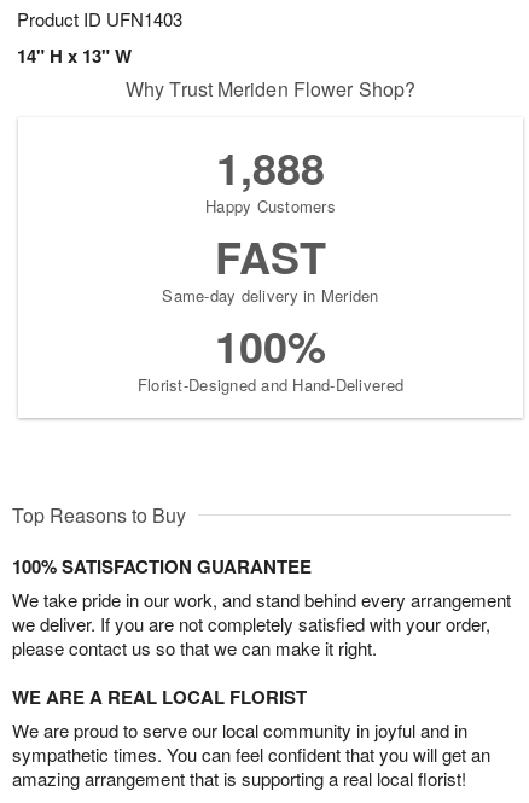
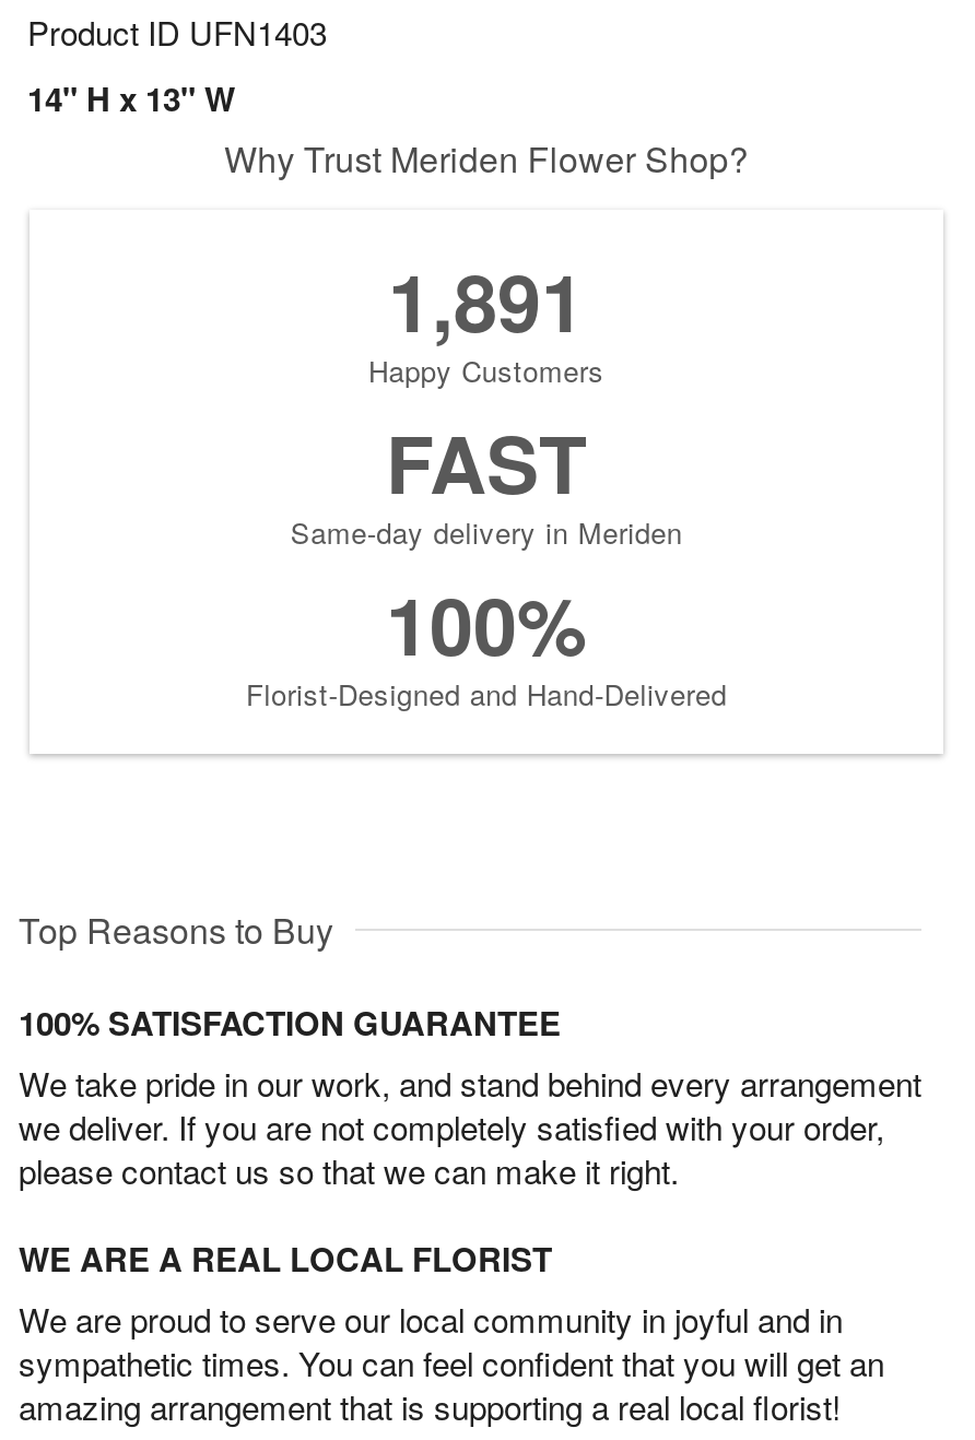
- 1,888
+ 1,891
